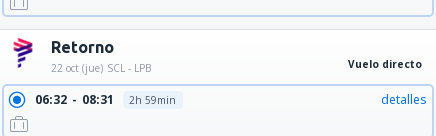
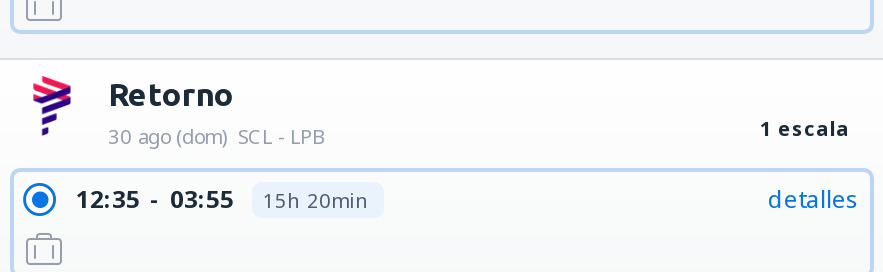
- 22 oct (jue) SCL - LPB
- Vuelo directo
+ 30 ago (dom) SCL - LPB
+ 1 escala

- 06:32
- 08:31
- 2h 59min
+ 12:35
+ 03:55
+ 15h 20min
